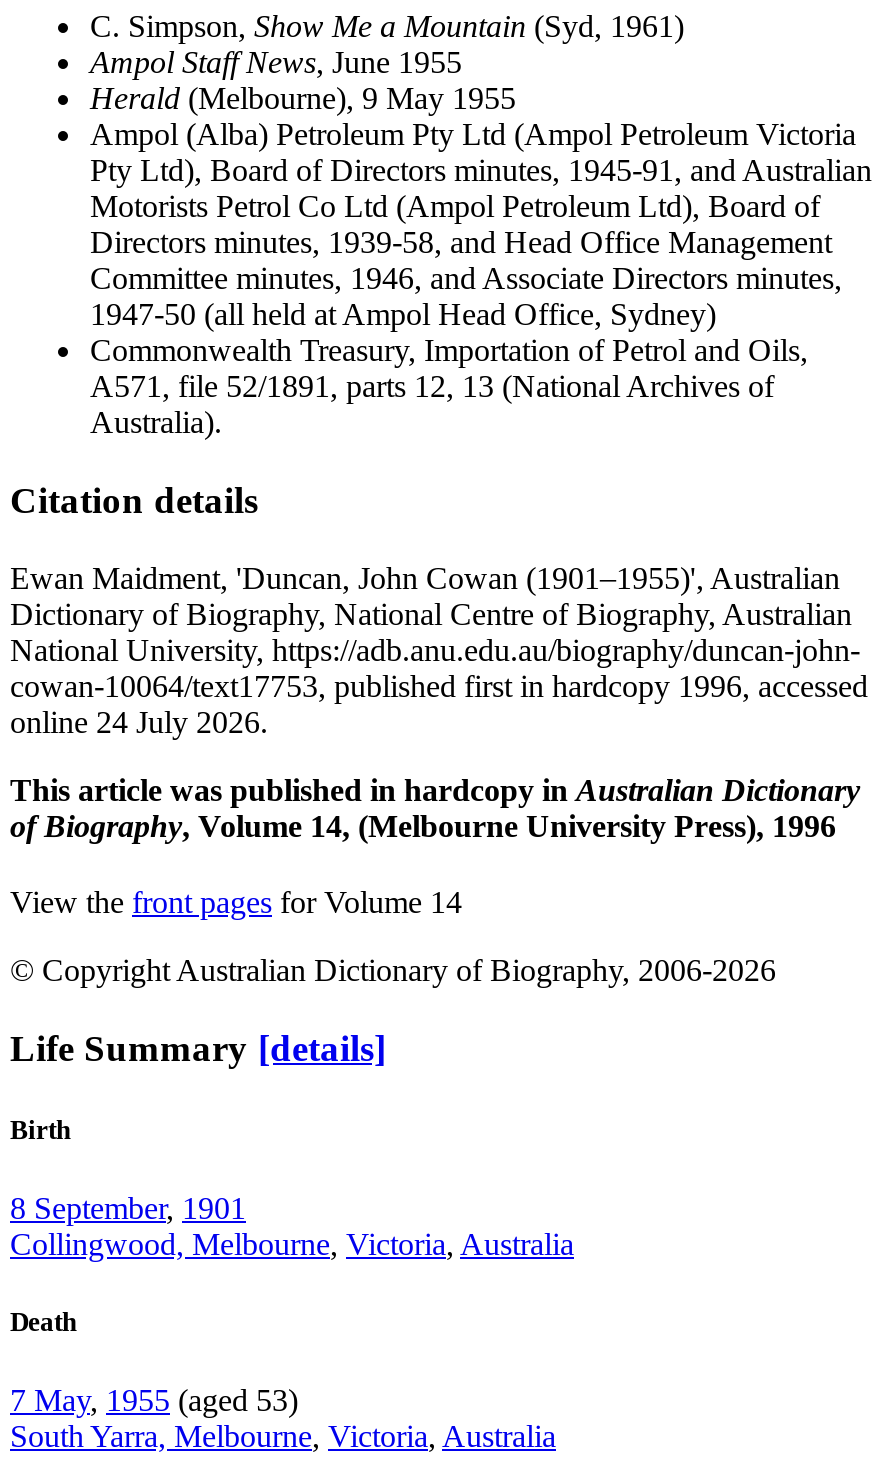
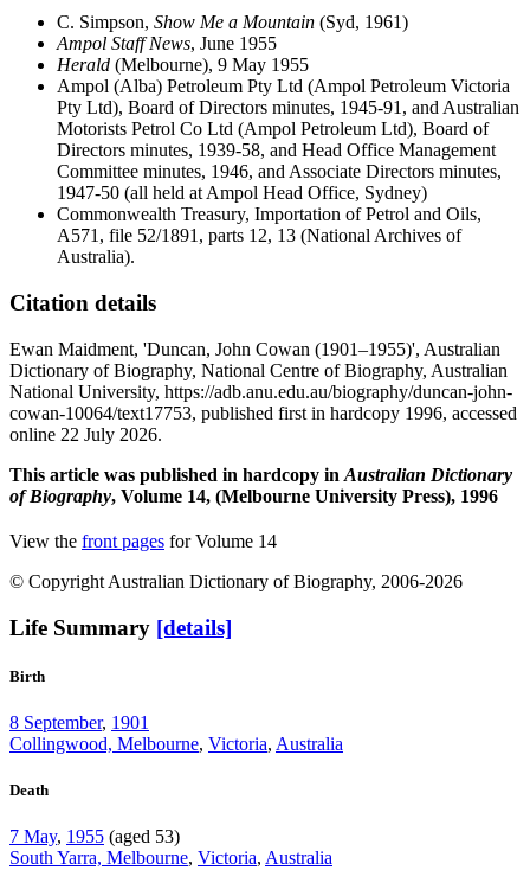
- online 24 July 2026.
+ online 22 July 2026.
